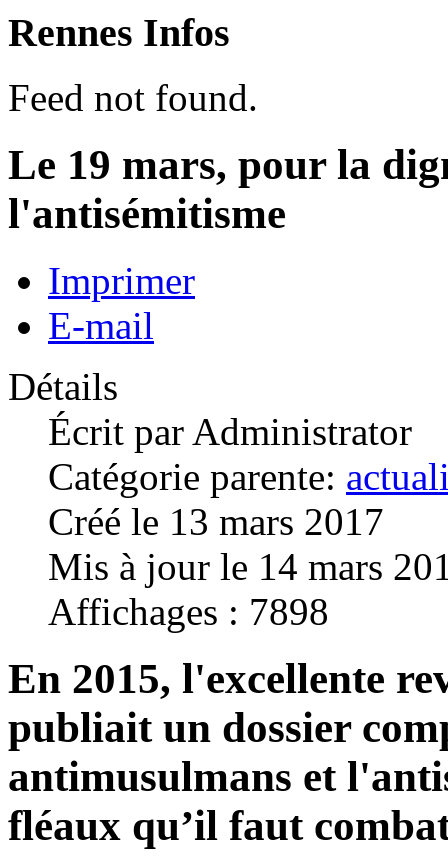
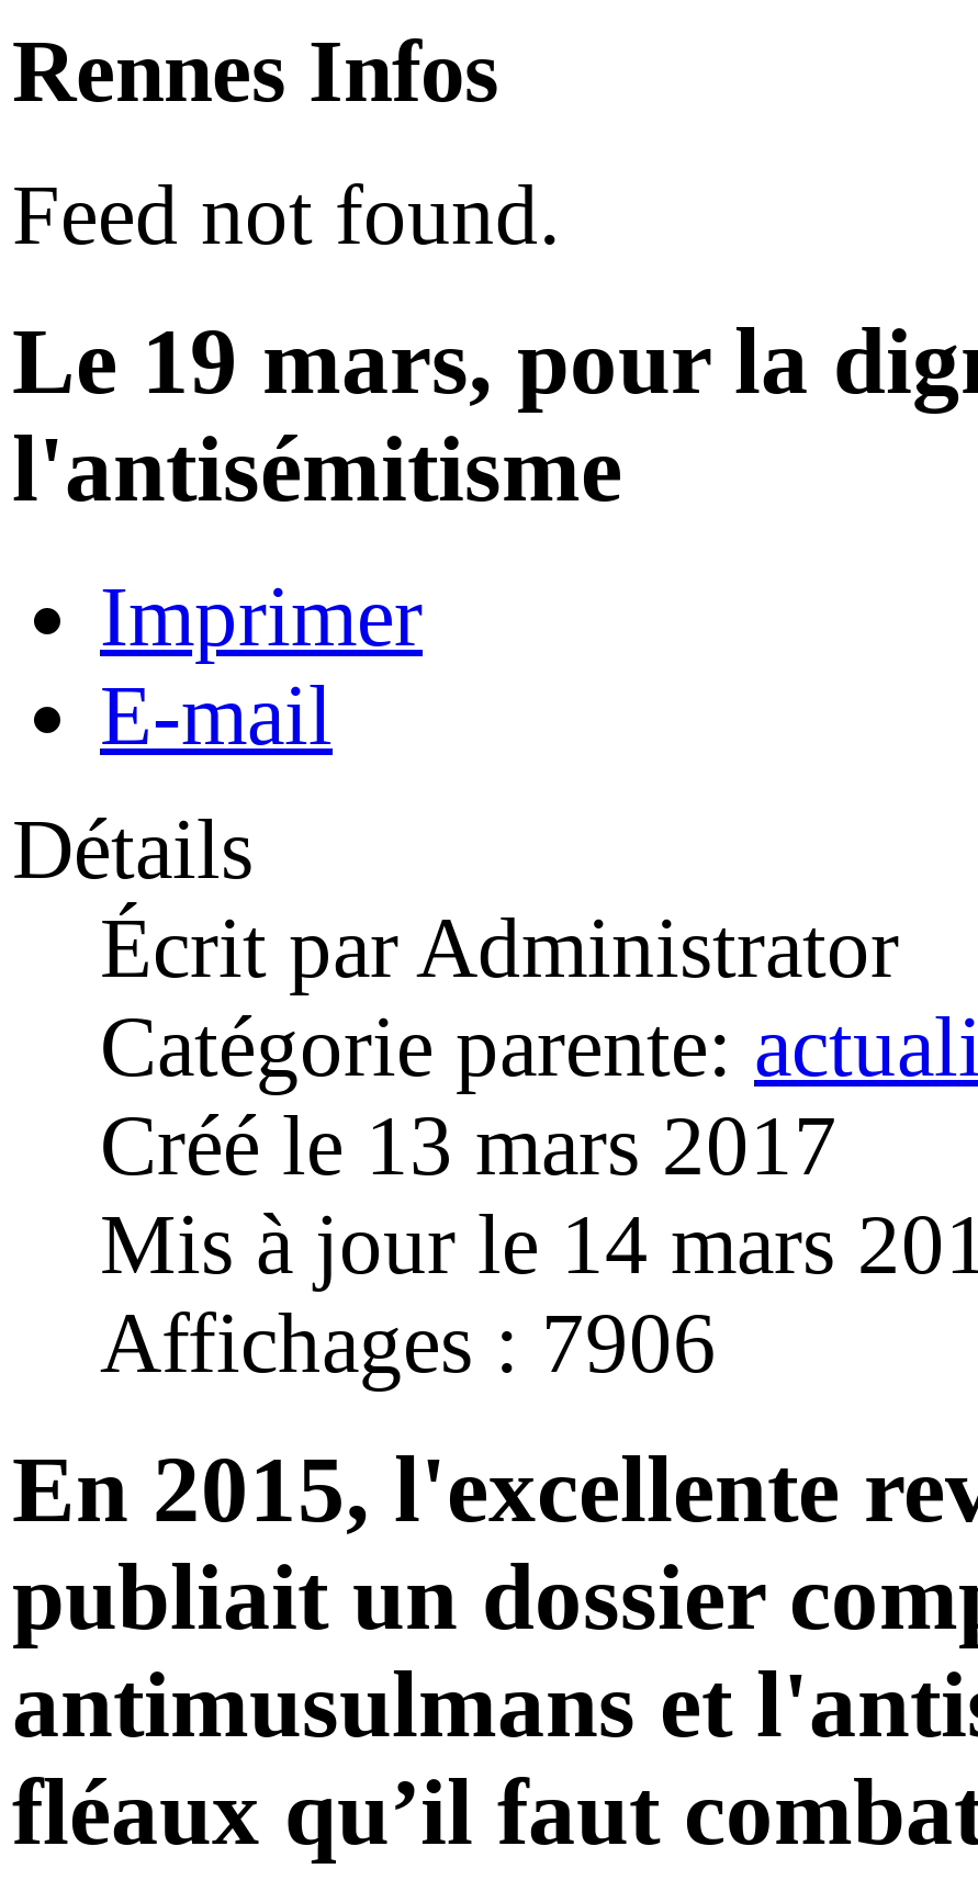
- Affichages : 7898
+ Affichages : 7906
